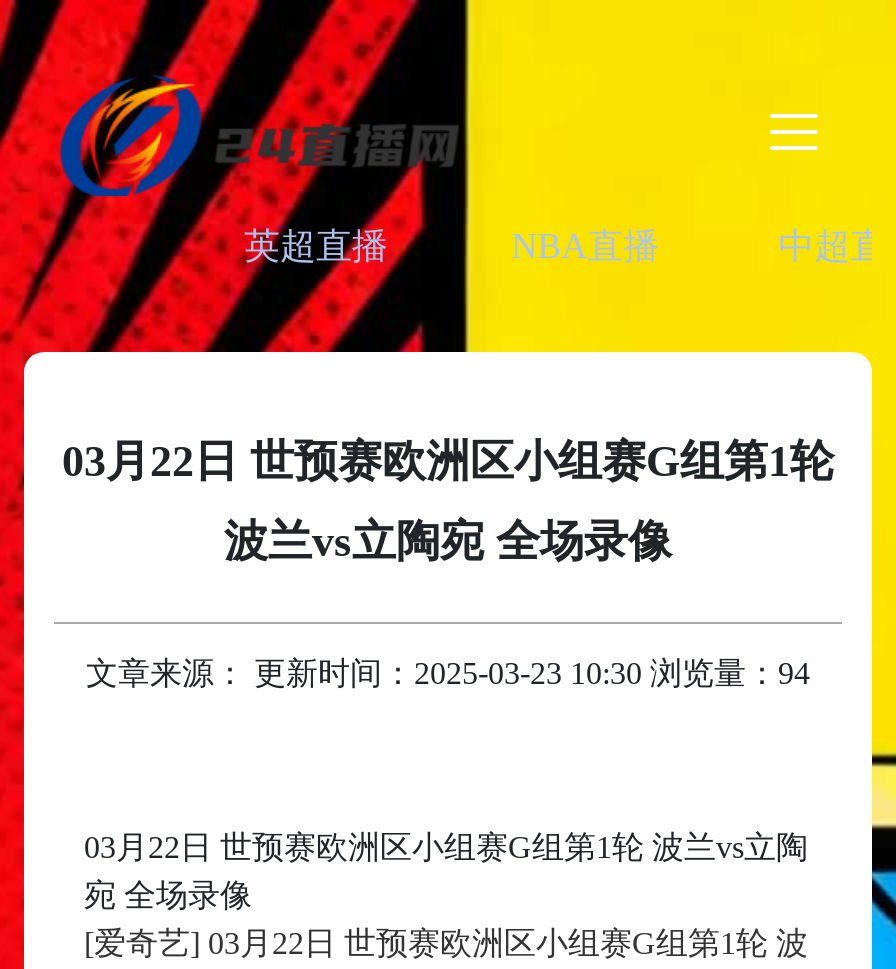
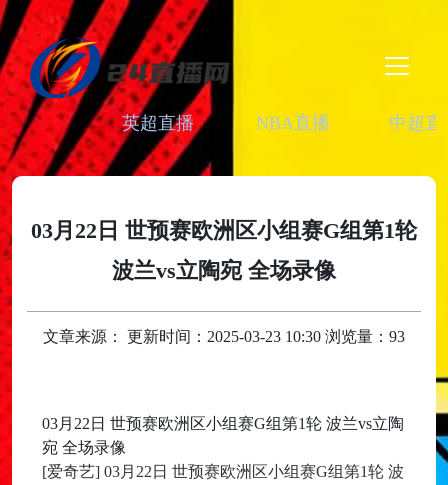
- 文章来源： 更新时间：2025-03-23 10:30 浏览量：94
+ 文章来源： 更新时间：2025-03-23 10:30 浏览量：93
